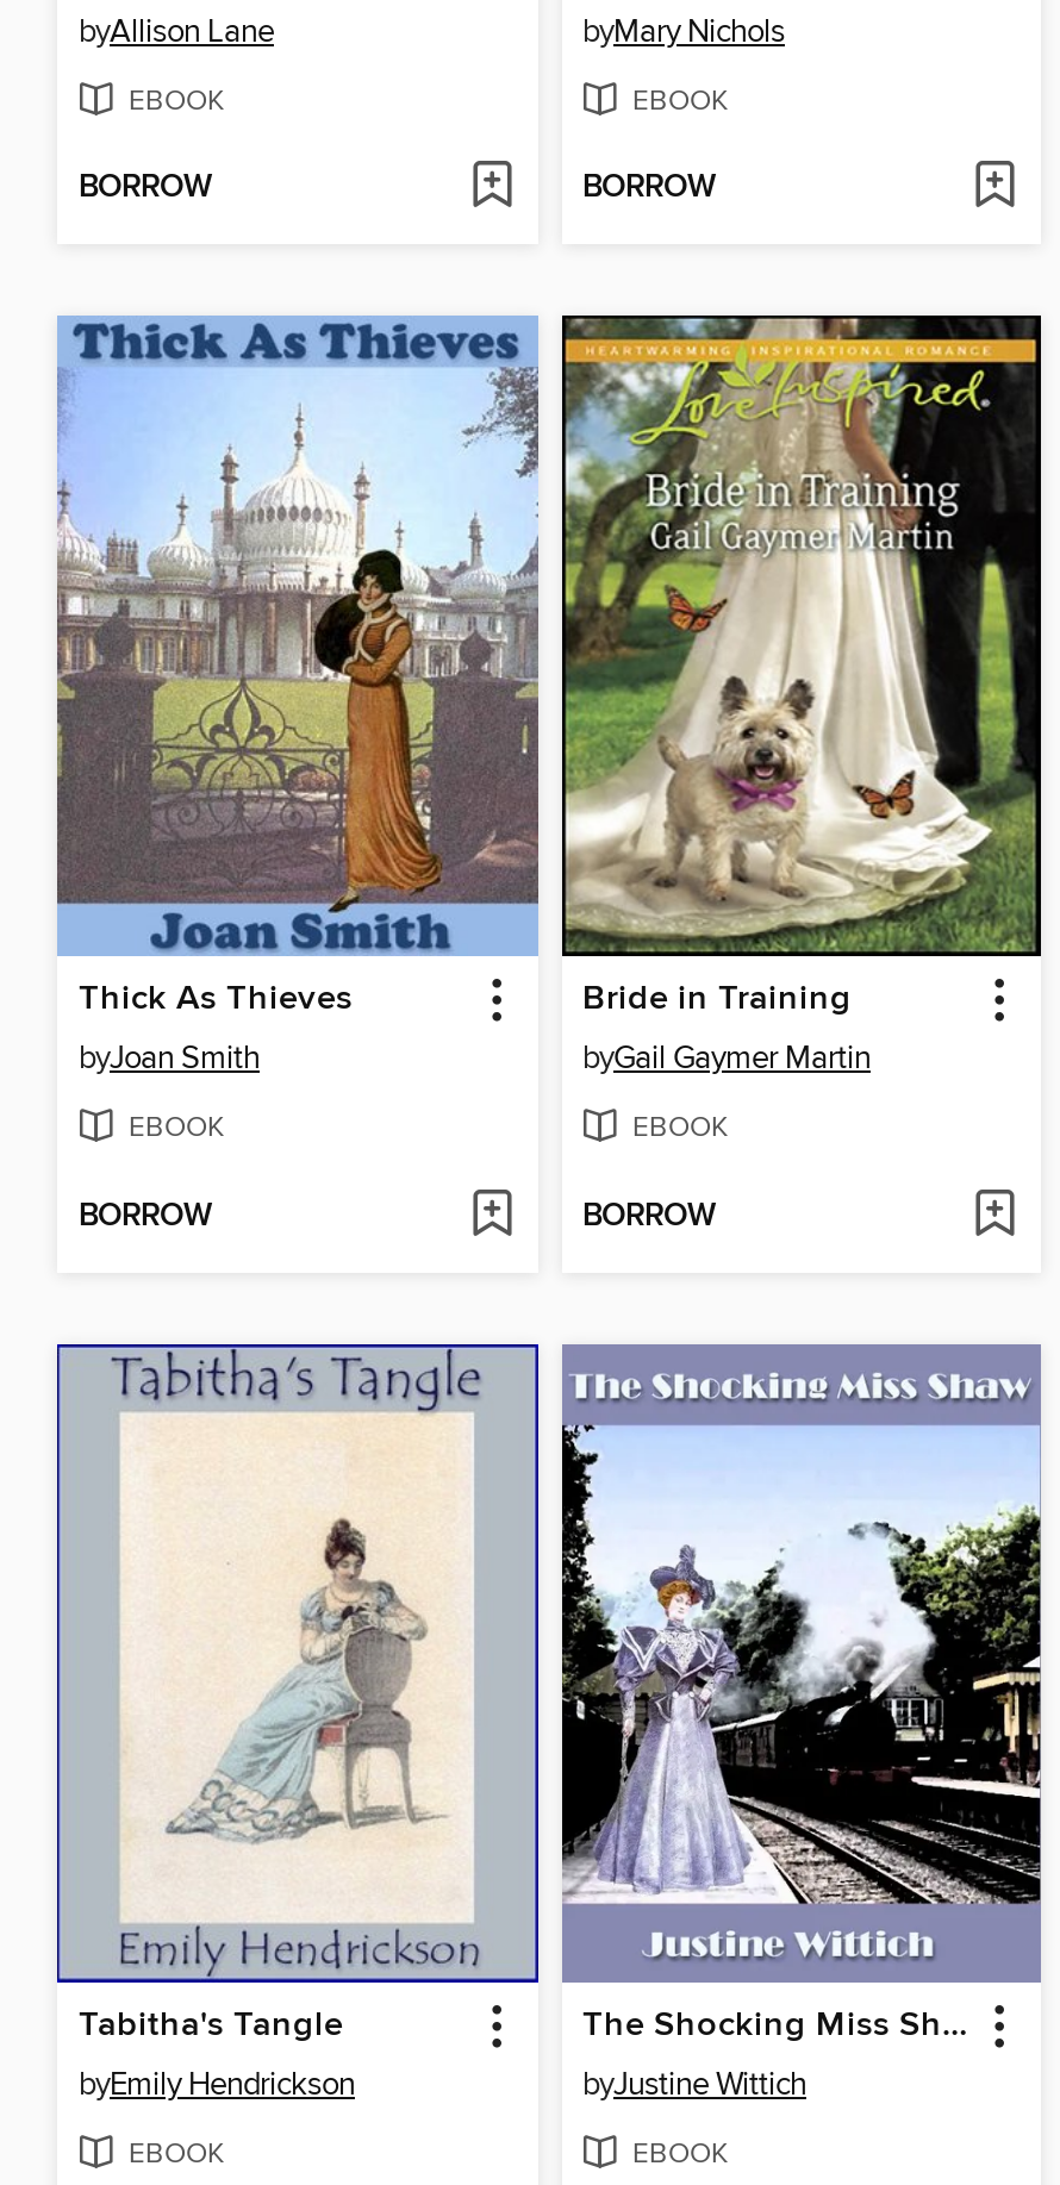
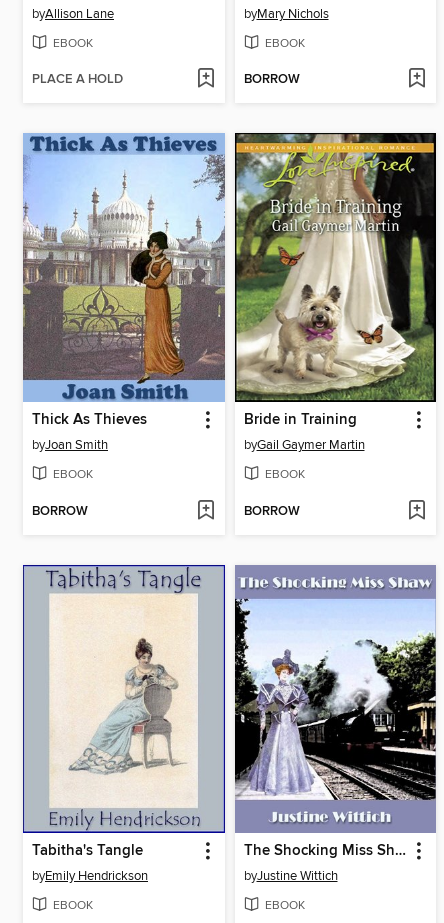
- BORROW
+ PLACE A HOLD
